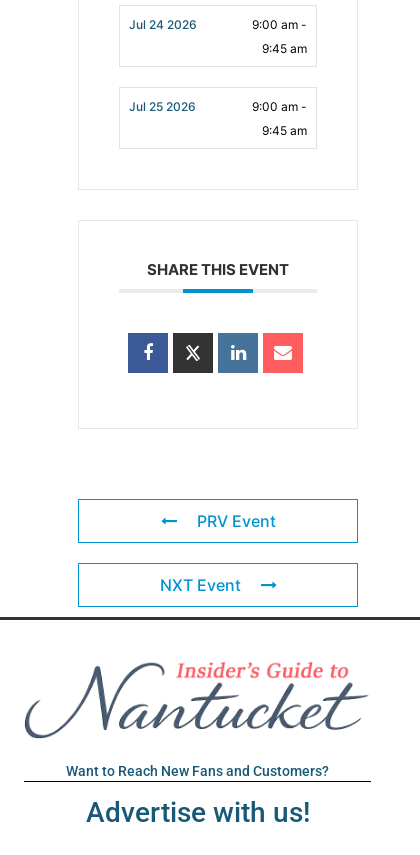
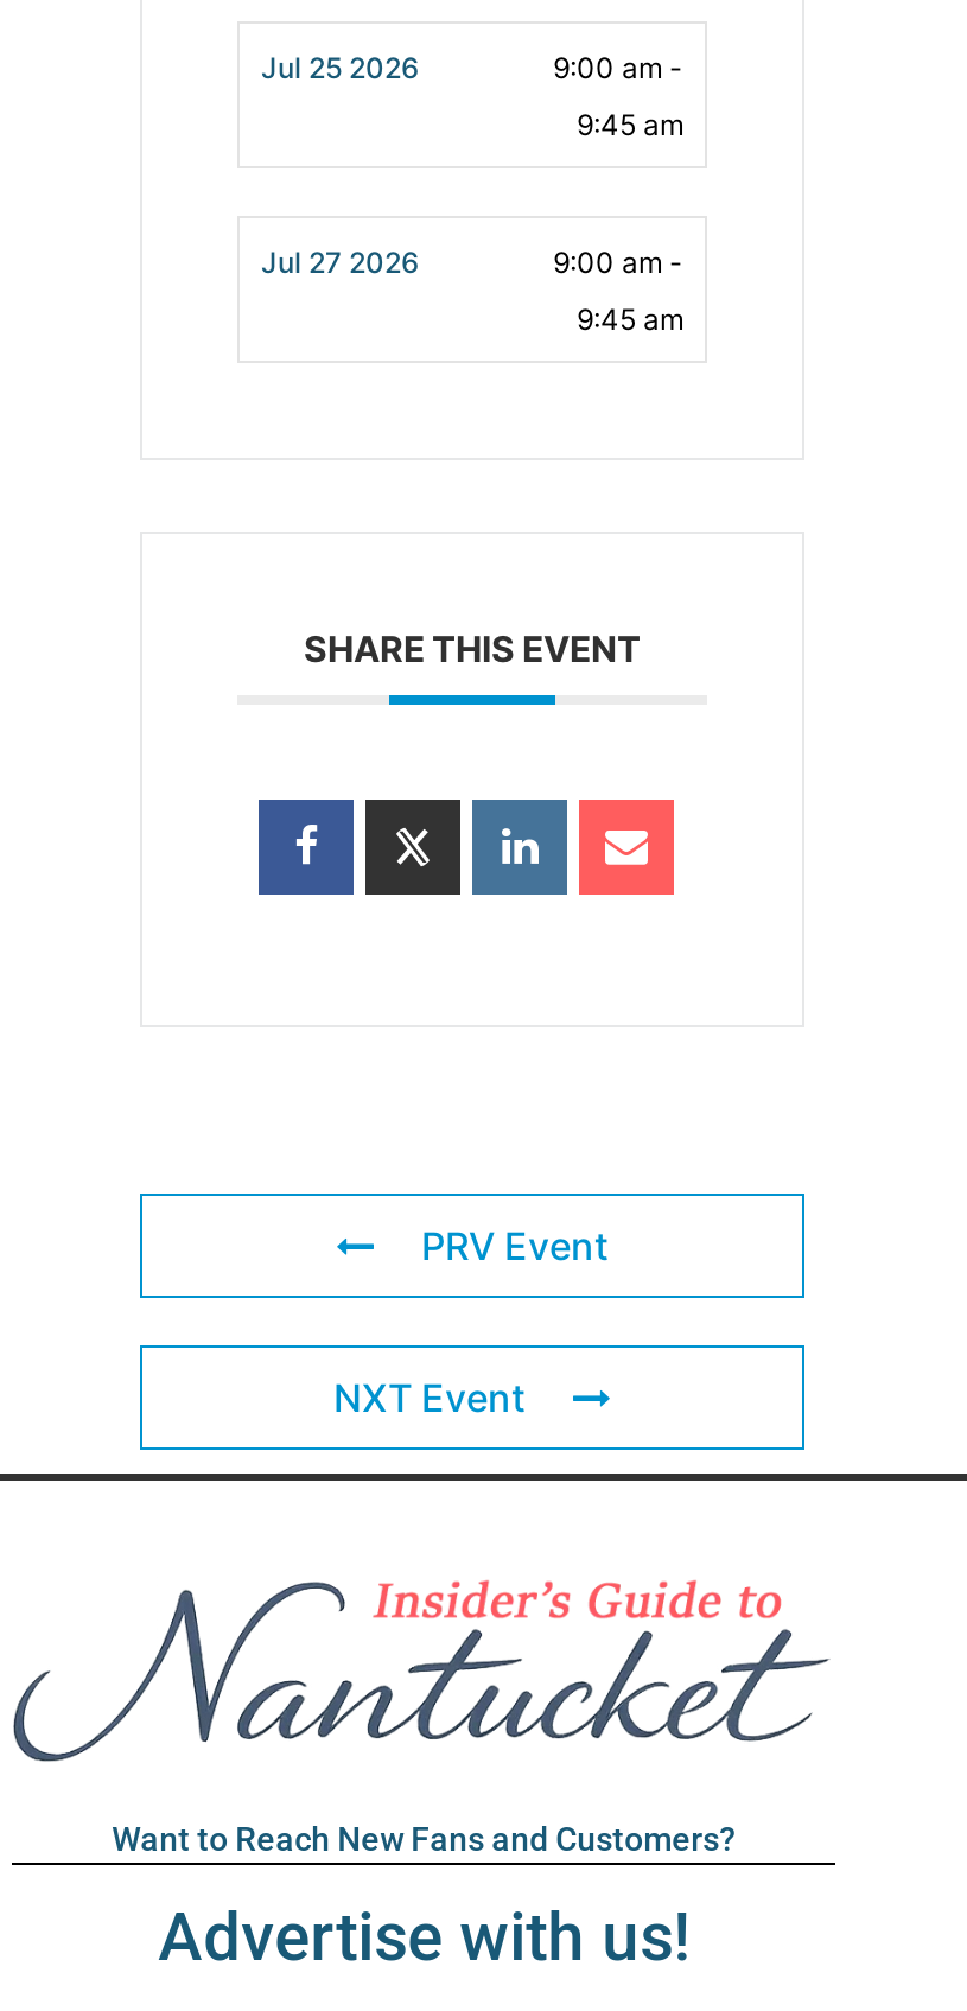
- Jul 24 2026
+ Jul 25 2026

- Jul 25 2026
+ Jul 27 2026
